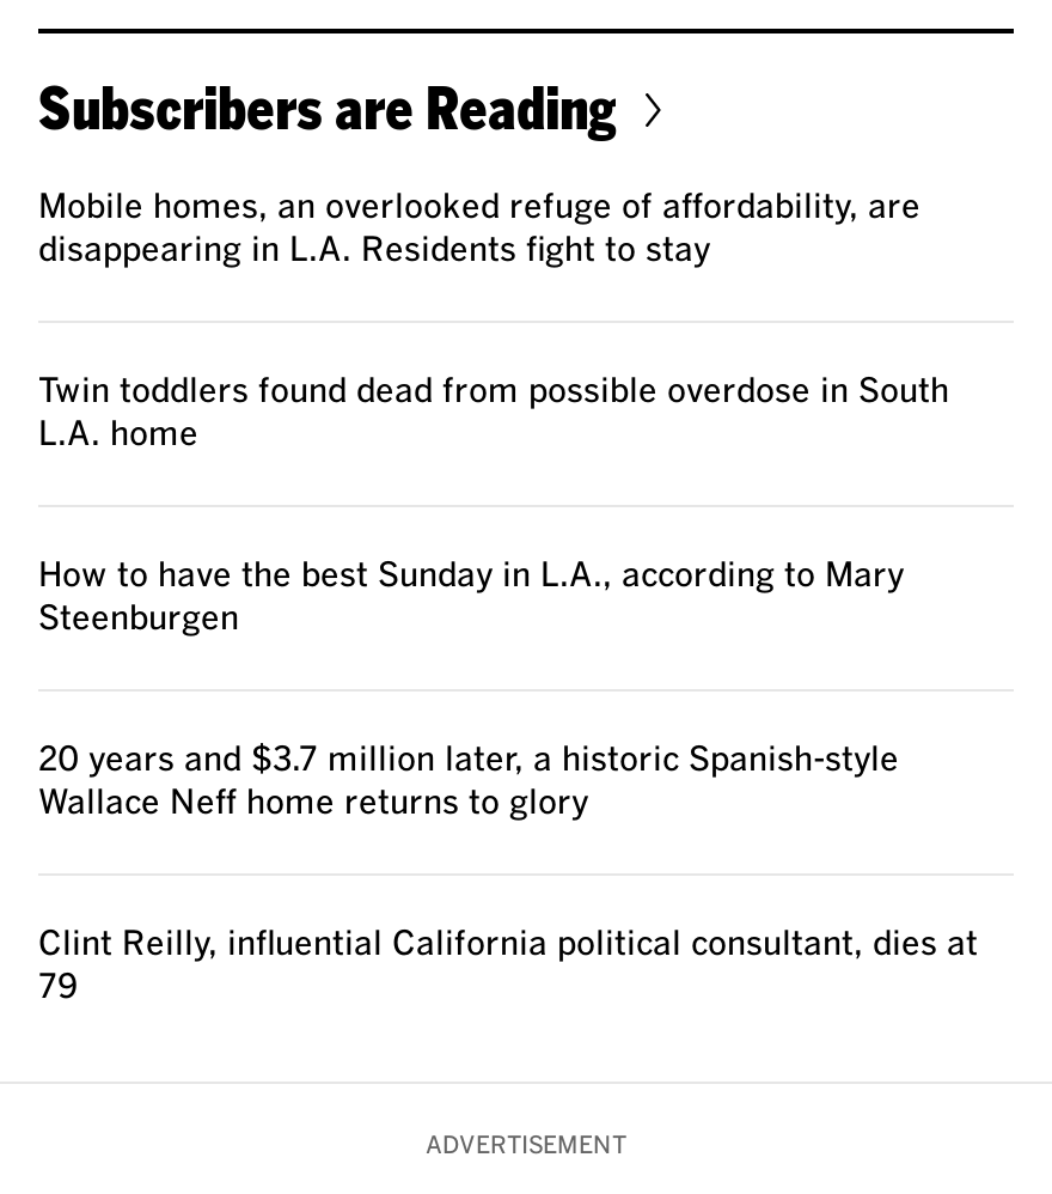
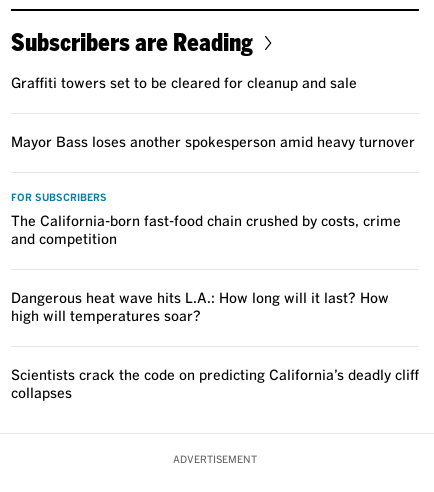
- Mobile homes, an overlooked refuge of affordability, are
- disappearing in L.A. Residents fight to stay
+ Graffiti towers set to be cleared for cleanup and sale

- Twin toddlers found dead from possible overdose in South
- L.A. home
+ Mayor Bass loses another spokesperson amid heavy turnover

- How to have the best Sunday in L.A., according to Mary
- Steenburgen
+ FOR SUBSCRIBERS
+ The California-born fast-food chain crushed by costs, crime
+ and competition

- 20 years and $3.7 million later, a historic Spanish-style
- Wallace Neff home returns to glory
+ Dangerous heat wave hits L.A.: How long will it last? How
+ high will temperatures soar?

- Clint Reilly, influential California political consultant, dies at
- 79
+ Scientists crack the code on predicting California’s deadly cliff
+ collapses
